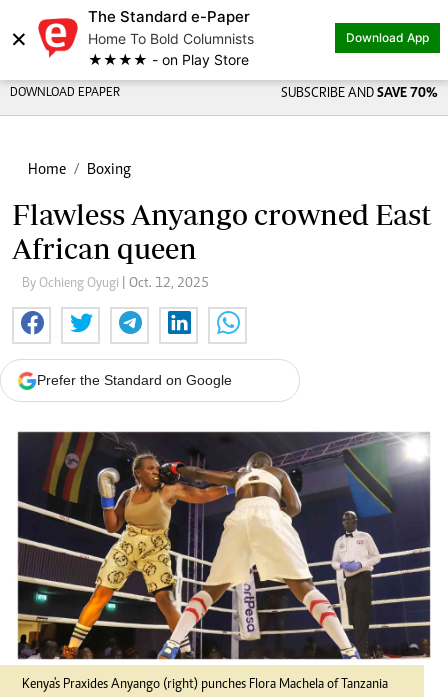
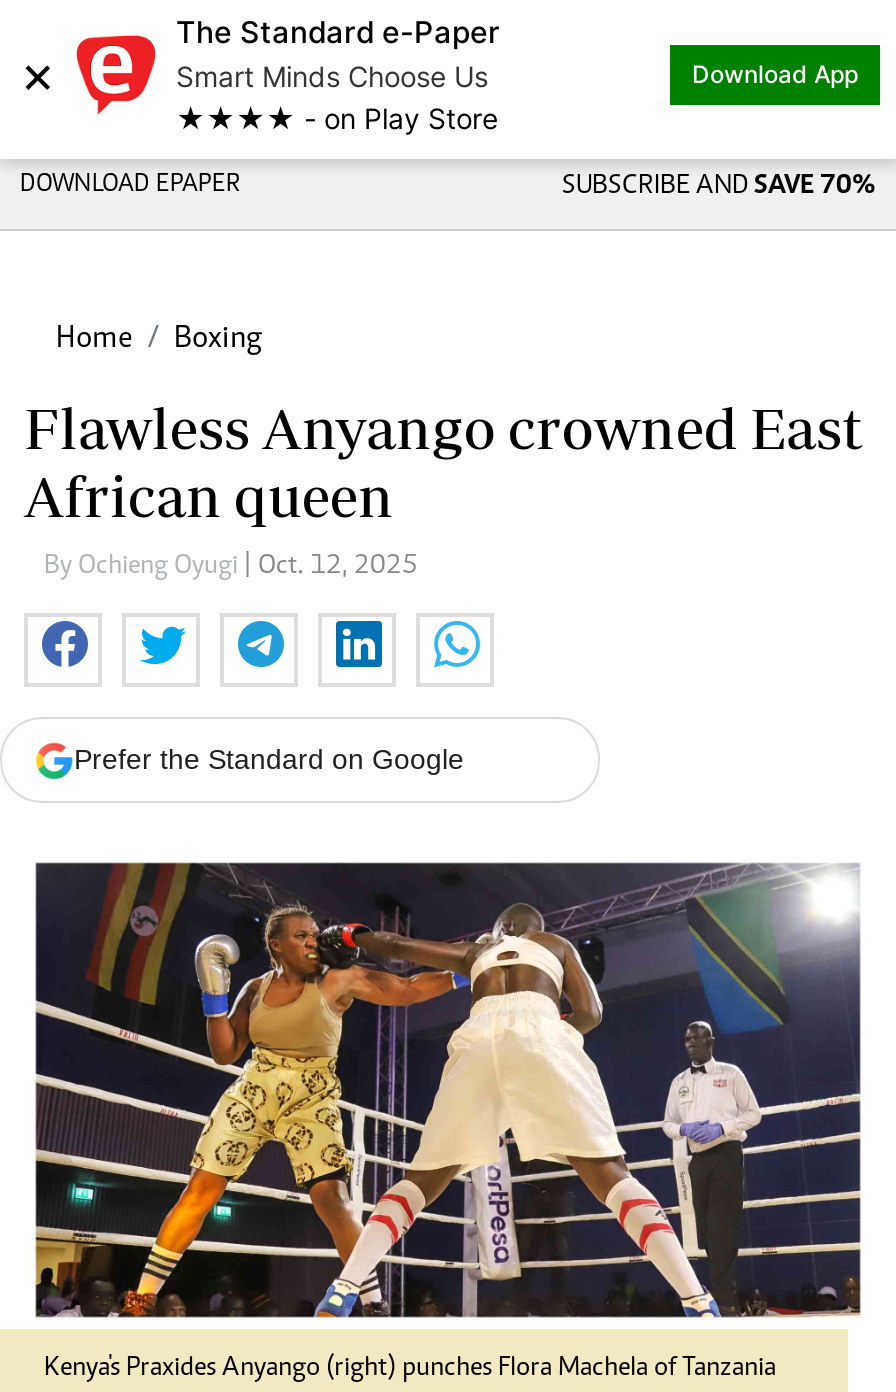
- Home To Bold Columnists
+ Smart Minds Choose Us
